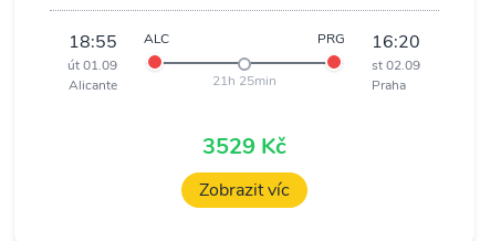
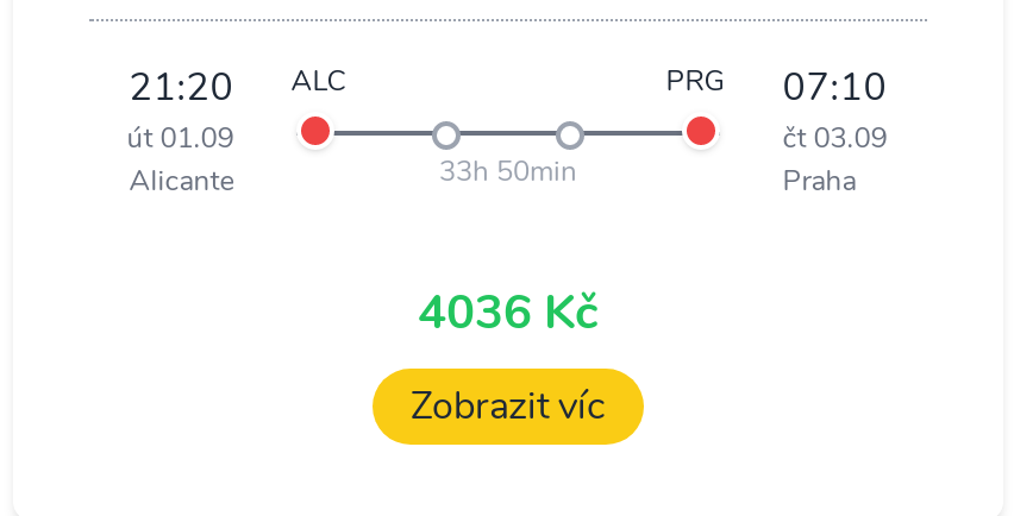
- 18:55 ALC
+ 21:20 ALC

- 16:20
- st 02.09
+ 07:10
+ čt 03.09

- 21h 25min
+ 33h 50min

- 3529 Kč
+ 4036 Kč
